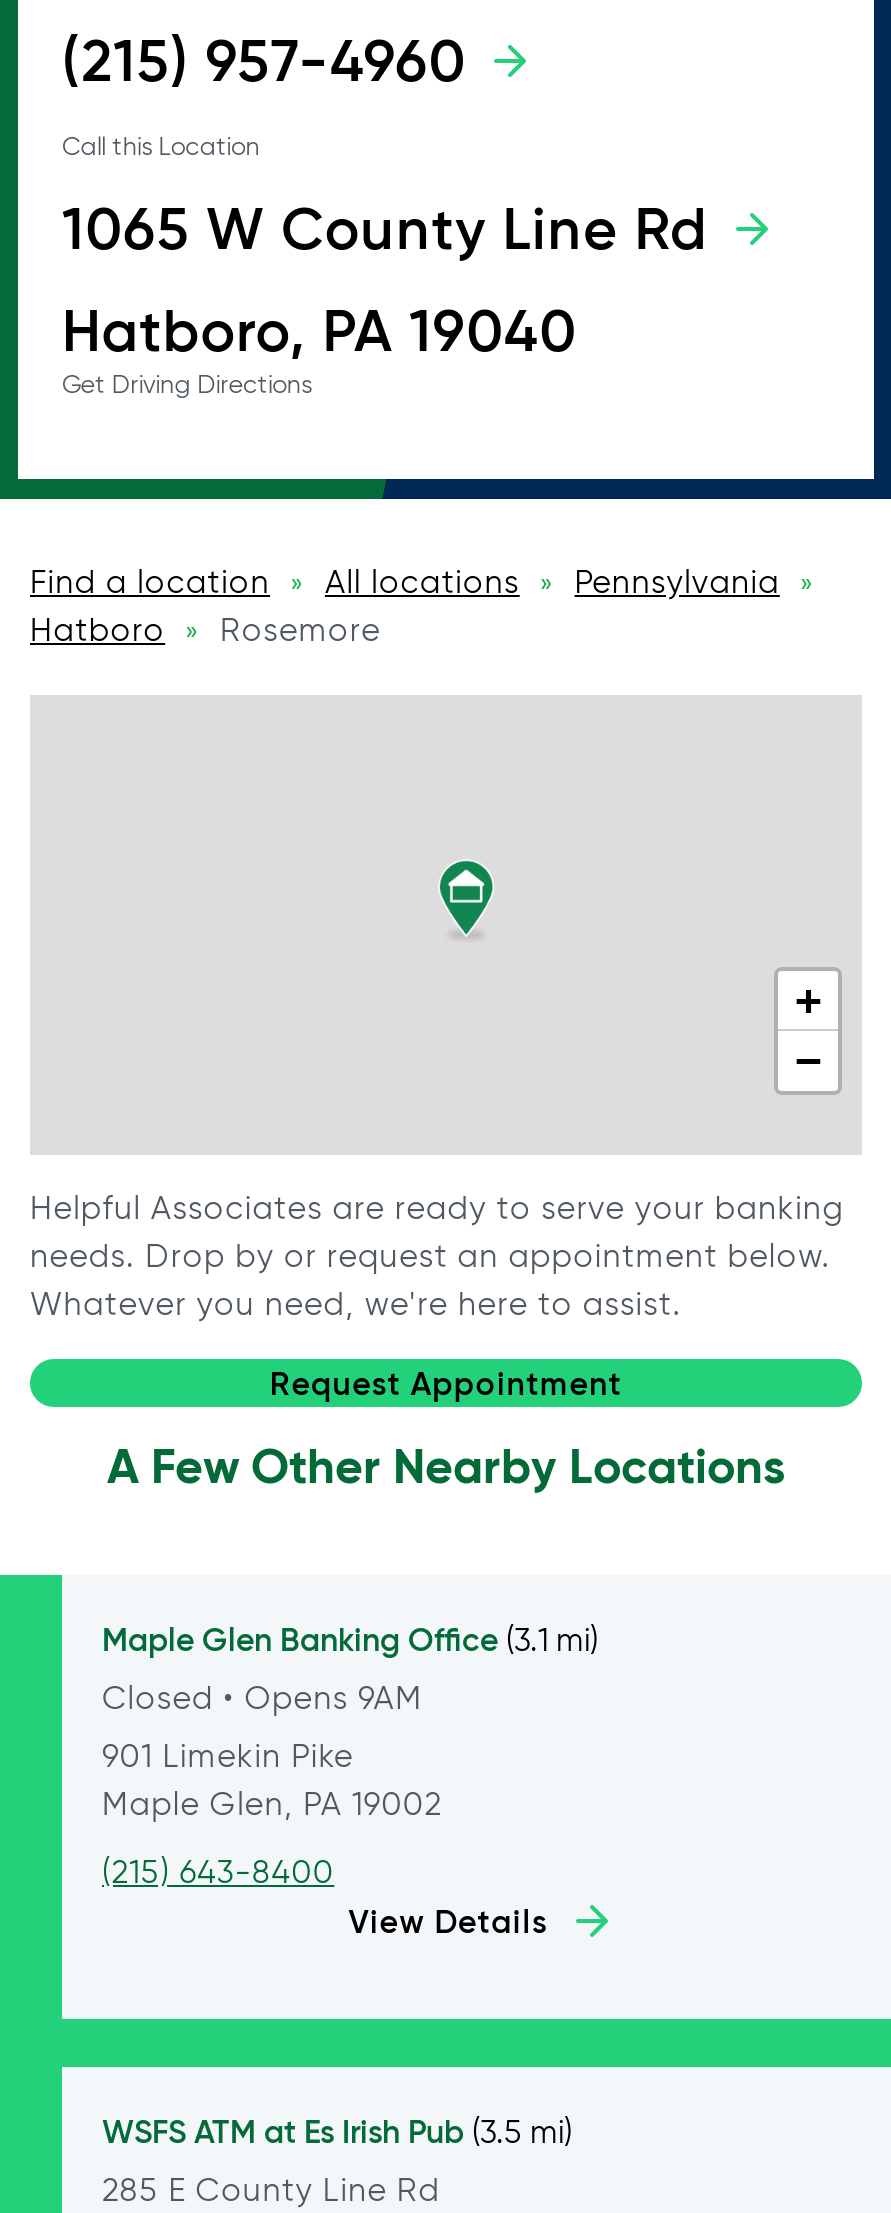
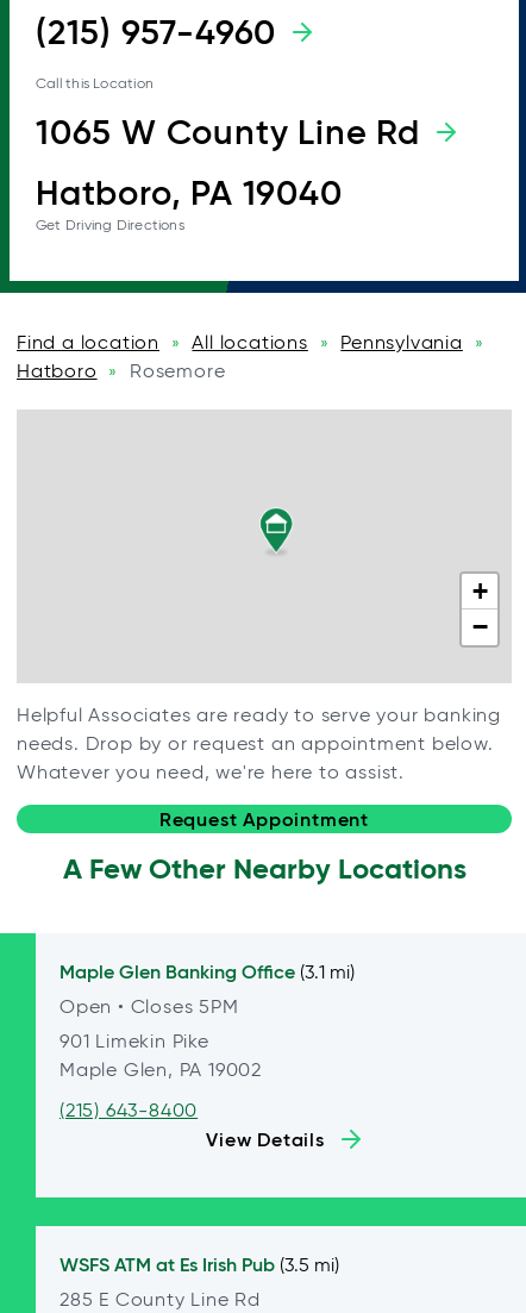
- Closed • Opens 9AM
+ Open • Closes 5PM
